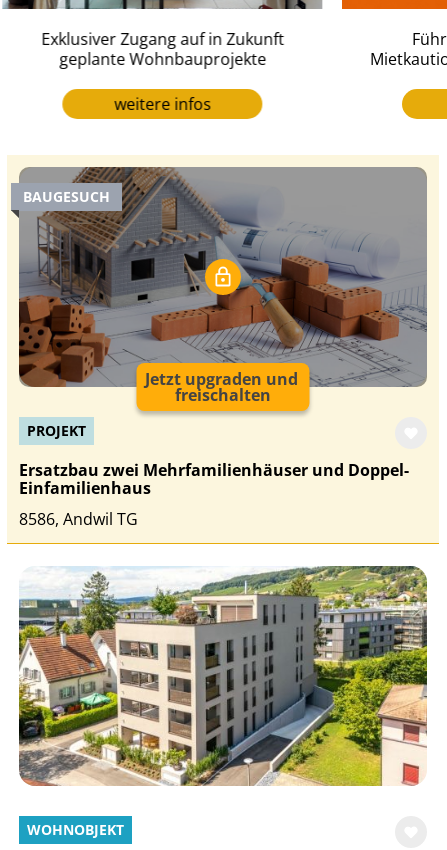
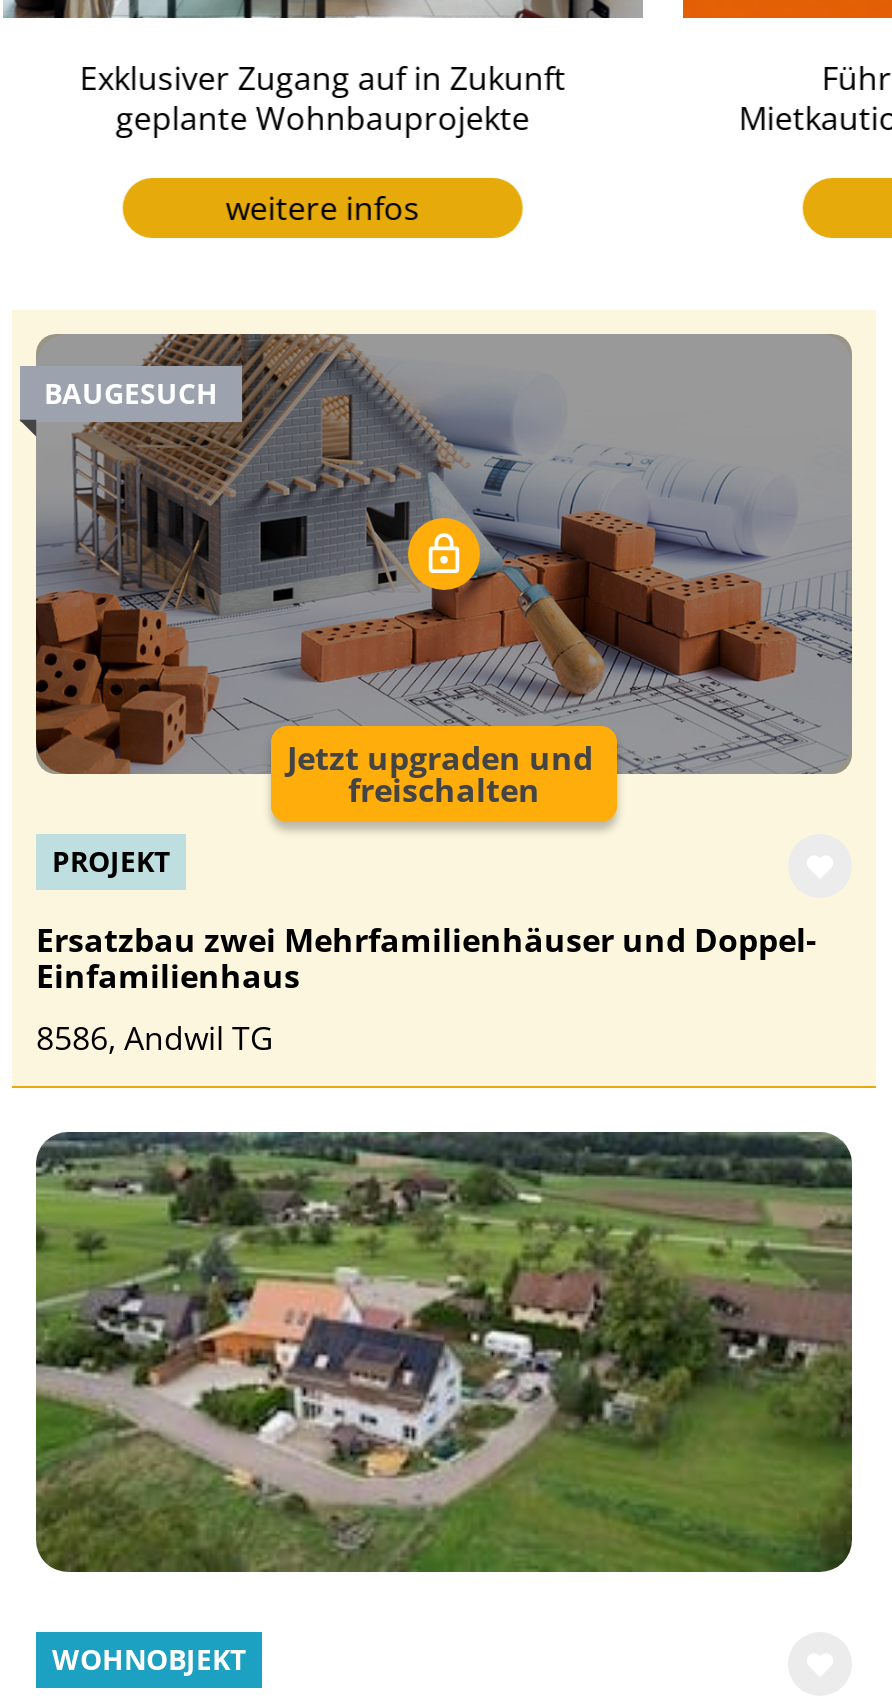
- [image]
+ [image]
